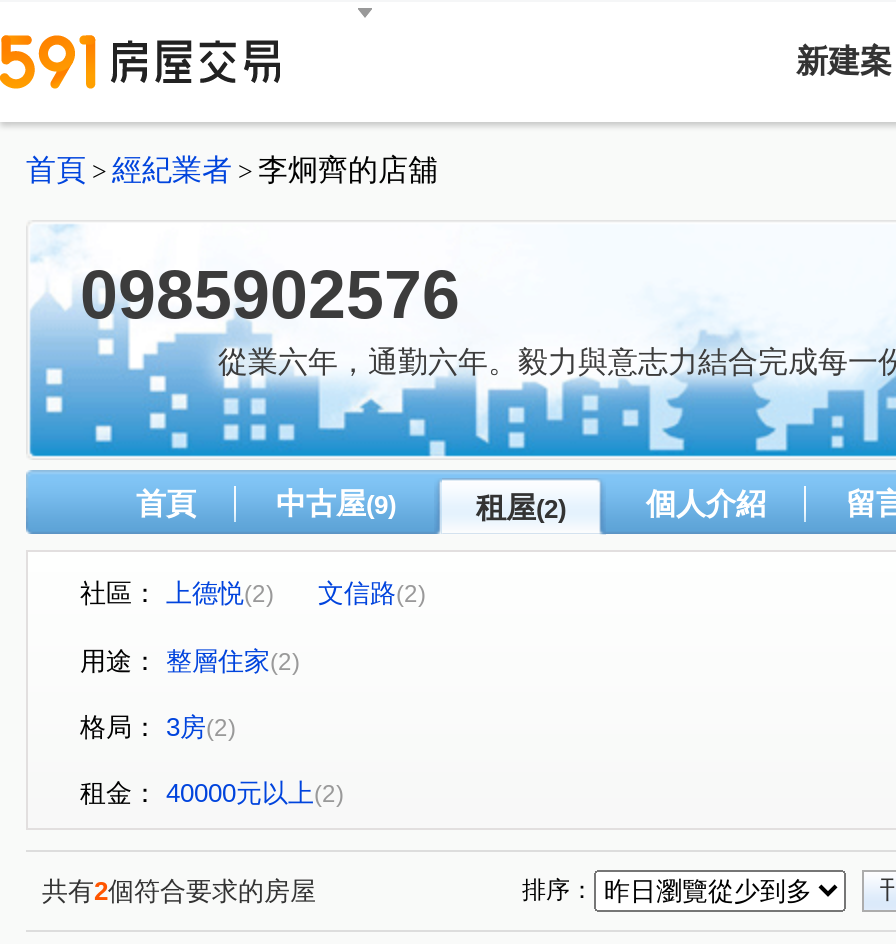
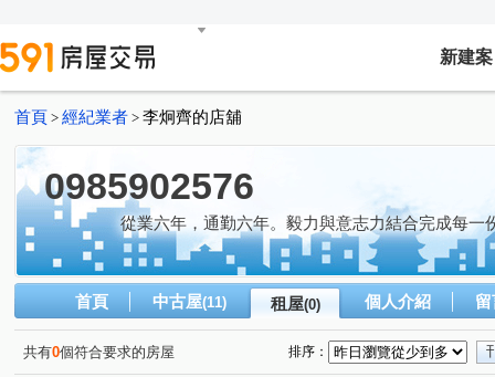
- 中古屋(9)
+ 中古屋(11)

- 租屋(2)
+ 租屋(0)

- 社區： 上德悦(2)
- 文信路(2)
- 用途： 整層住家(2)
- 格局： 3房(2)
- 租金： 40000元以上(2)
- 共有2個符合要求的房屋
+ 共有0個符合要求的房屋
